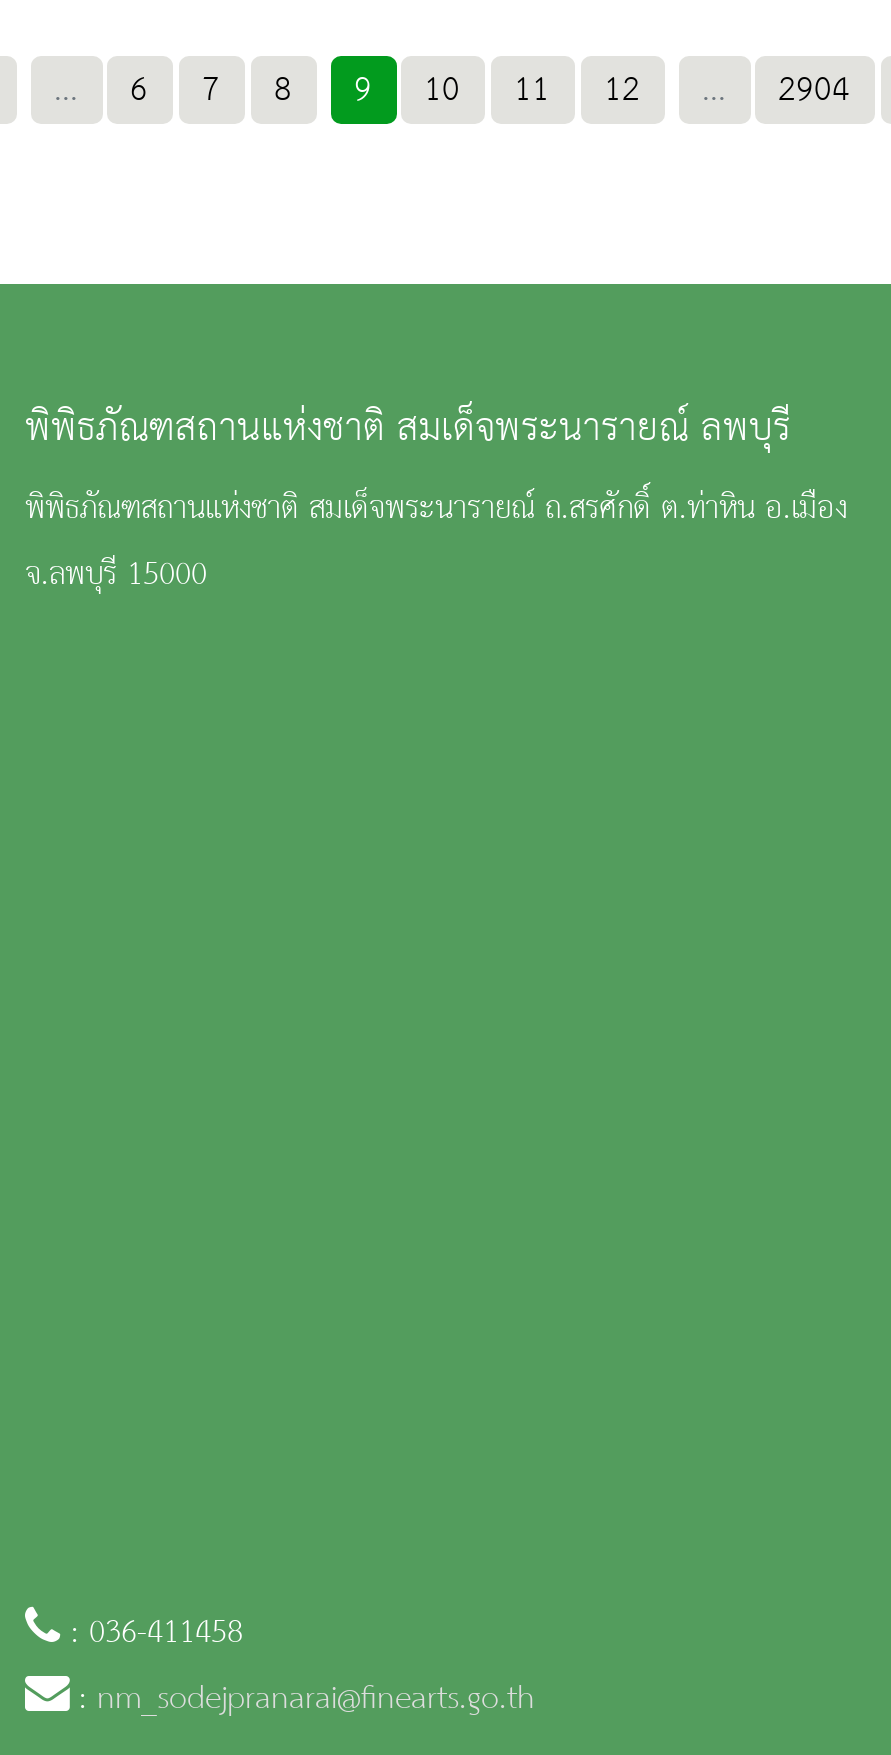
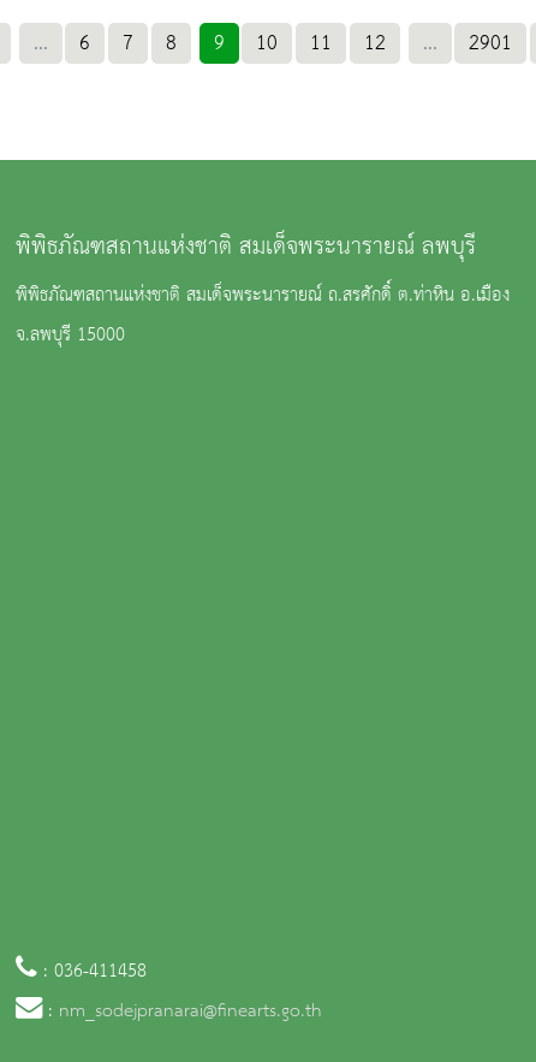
- 2904
+ 2901
